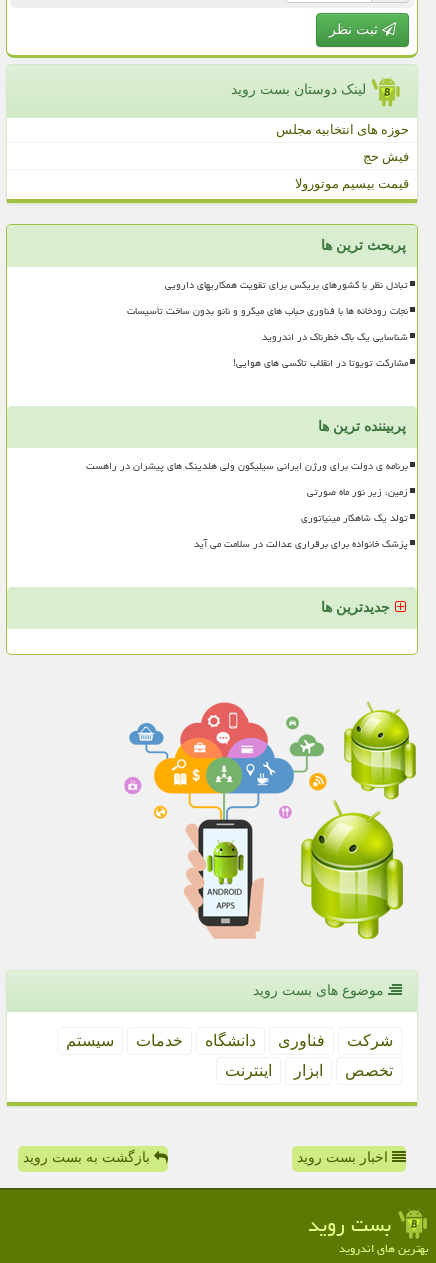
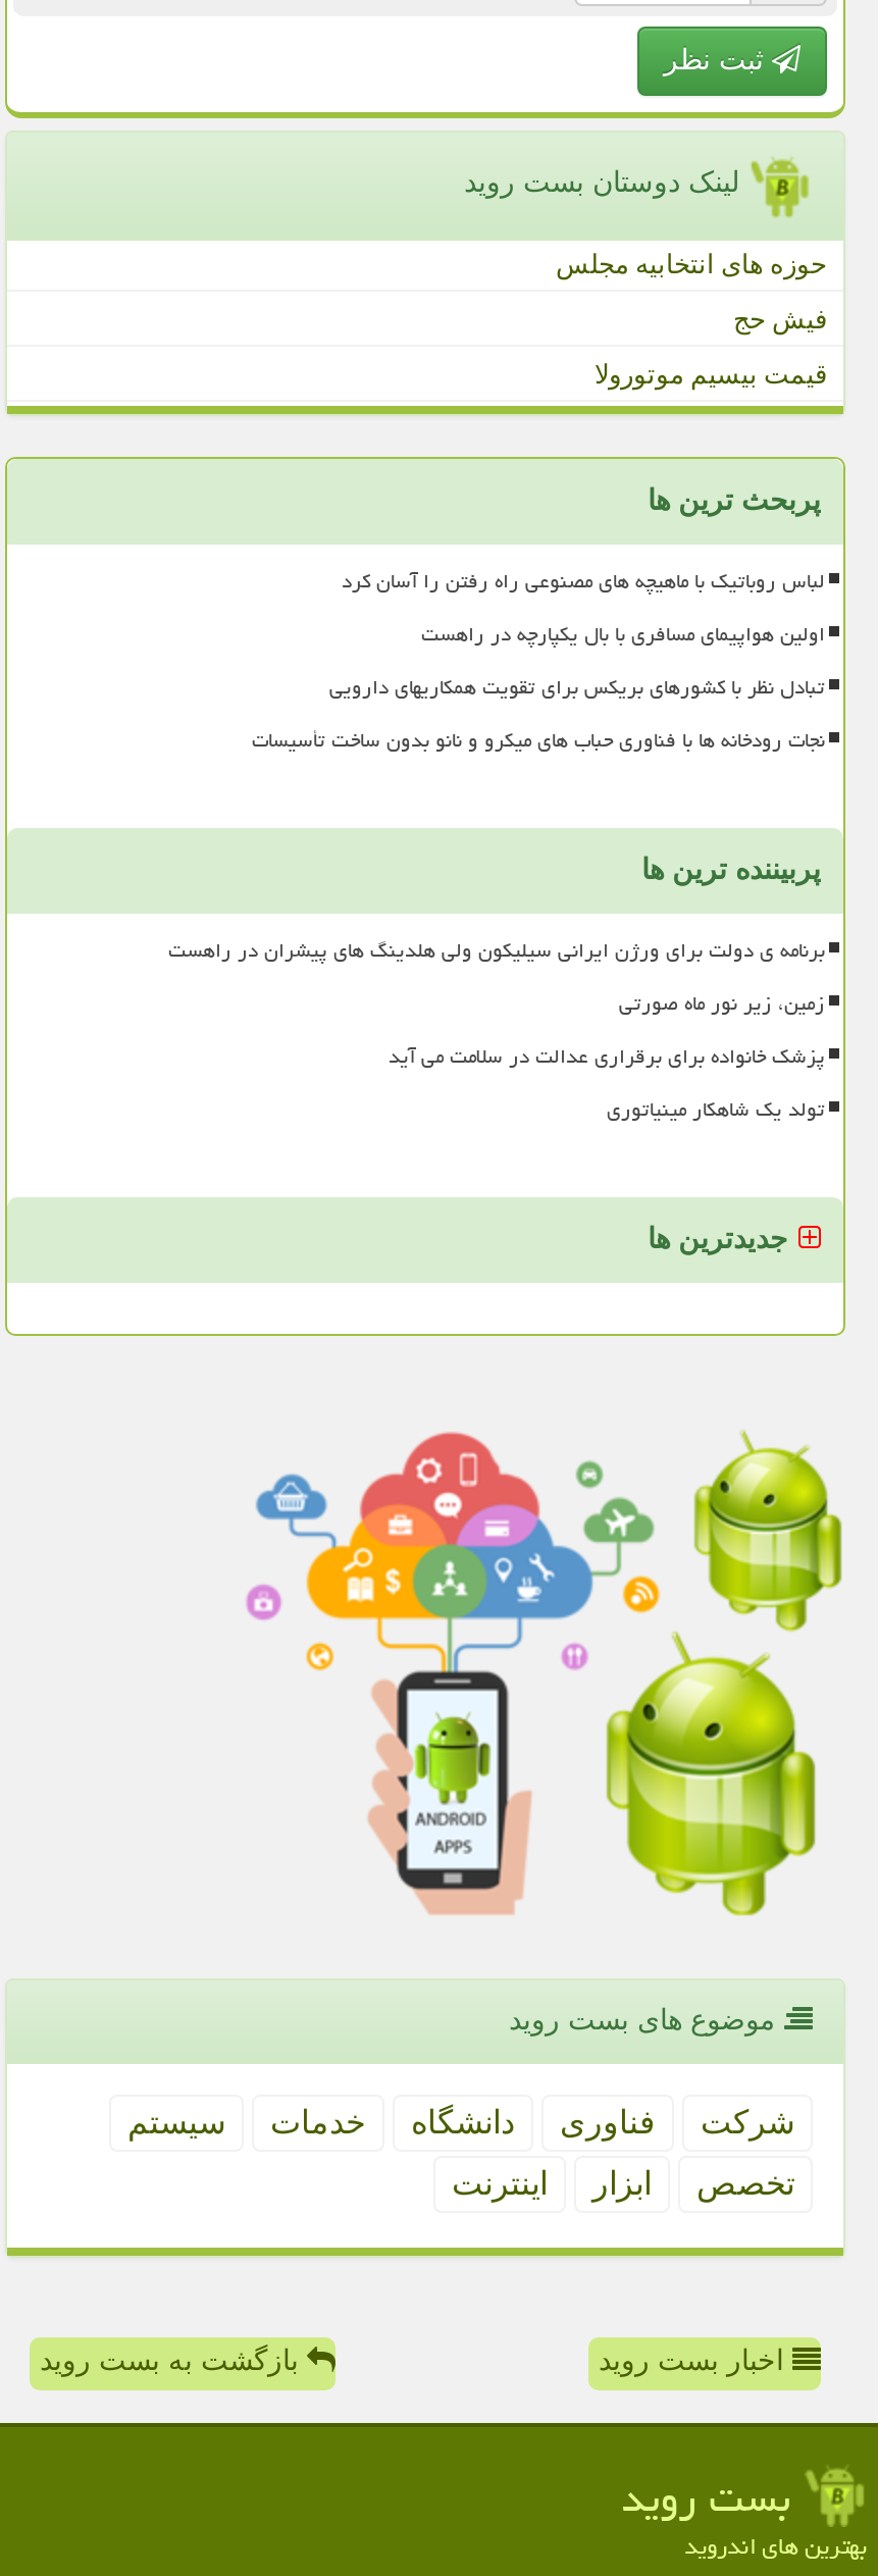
+ لباس روباتیک با ماهیچه های مصنوعی راه رفتن را آسان کرد
+ اولین هواپیمای مسافری با بال یکپارچه در راهست

moved down: تبادل نظر با کشورهای بریکس برای تقویت همکاریهای دارویی | نجات رودخانه ها با فناوری حباب های میکرو و نانو بدون ساخت تأسیسات

- شناسایی یک باگ خطرناک در اندروید
- مشارکت تویوتا در انقلاب تاکسی های هوایی!

moved down: تولد یک شاهکار مینیاتوری

moved up: پزشک خانواده برای برقراری عدالت در سلامت می آید
